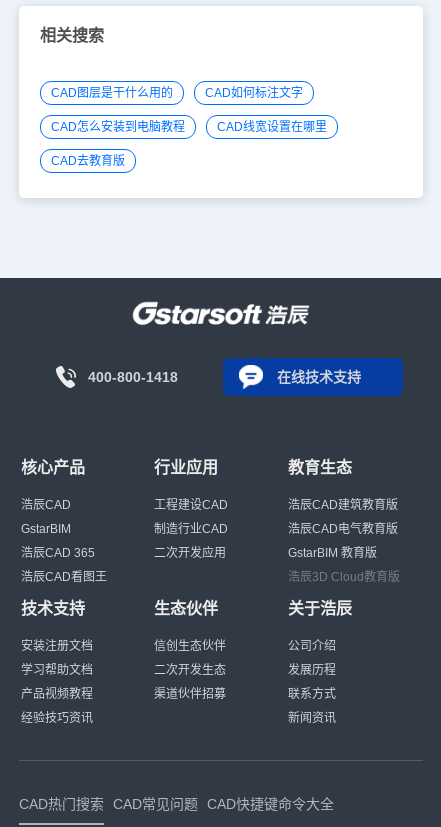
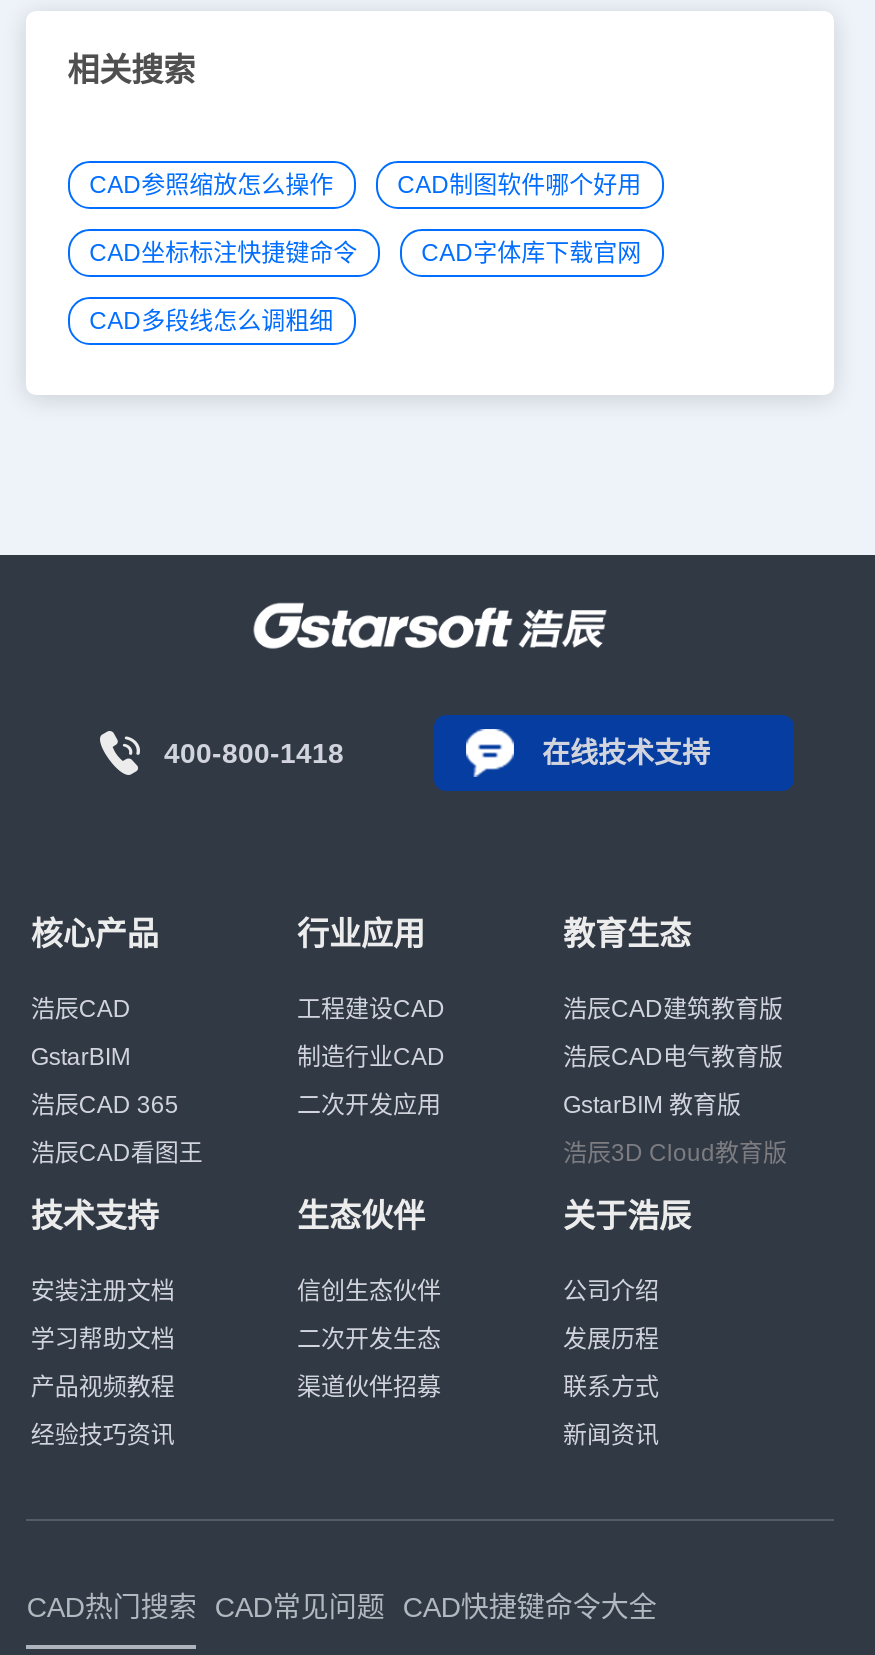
- CAD图层是干什么用的
- CAD如何标注文字
+ CAD参照缩放怎么操作
+ CAD制图软件哪个好用

- CAD怎么安装到电脑教程
- CAD线宽设置在哪里
+ CAD坐标标注快捷键命令
+ CAD字体库下载官网

- CAD去教育版
+ CAD多段线怎么调粗细
